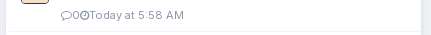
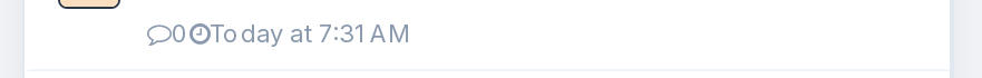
- 0 Today at 5:58 AM
+ 0 Today at 7:31 AM
